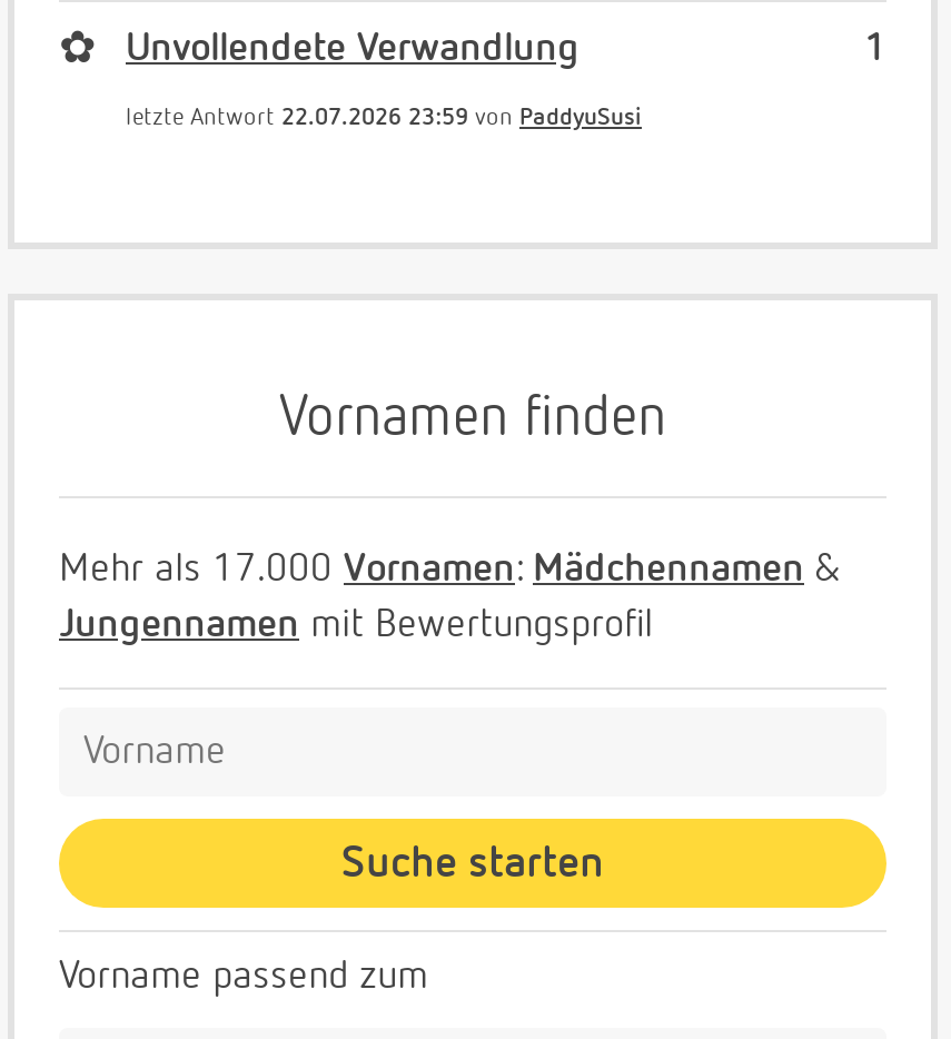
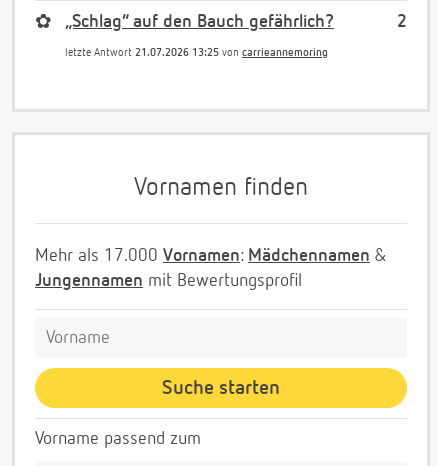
- Unvollendete Verwandlung
+ „Schlag“ auf den Bauch gefährlich?

- 1
+ 2

- letzte Antwort 22.07.2026 23:59 von PaddyuSusi
+ letzte Antwort 21.07.2026 13:25 von carrieannemoring
